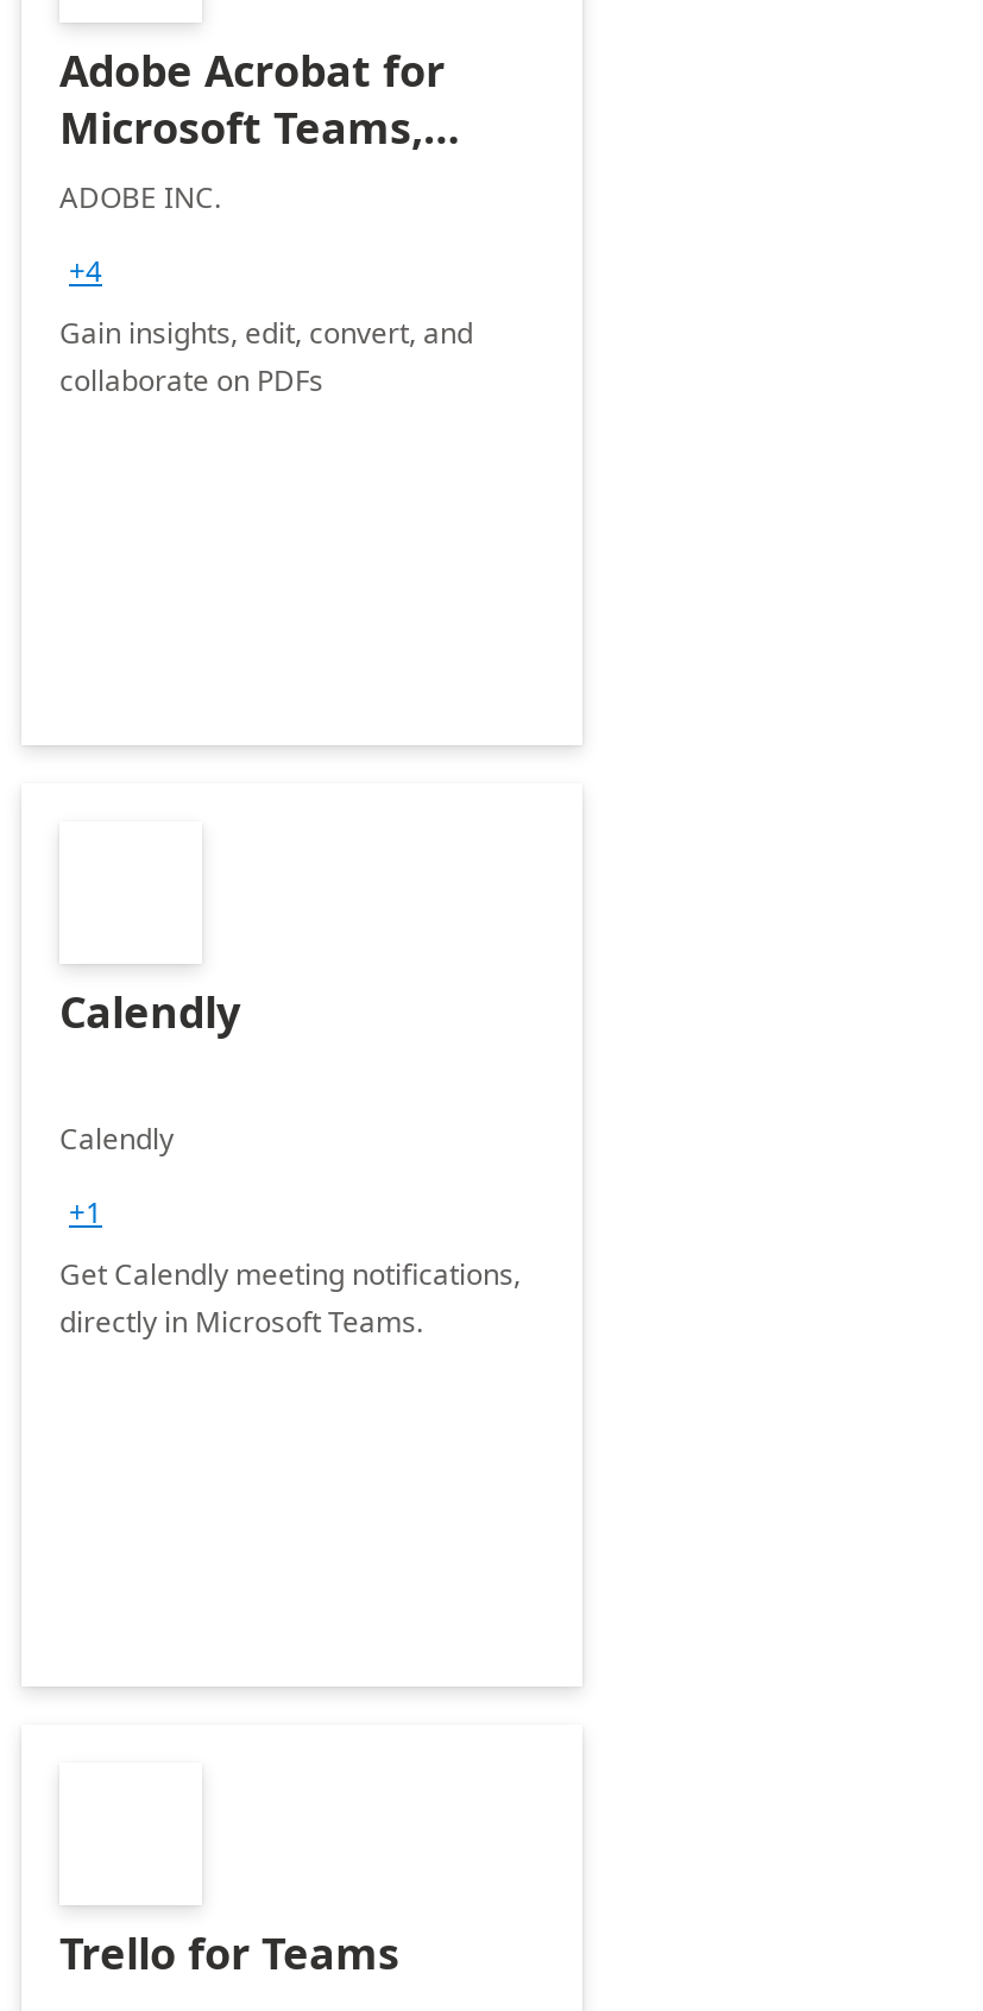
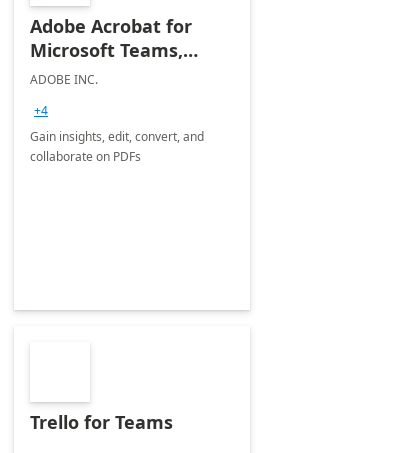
- Calendly
- Calendly
- +1
- Get Calendly meeting notifications,
- directly in Microsoft Teams.
